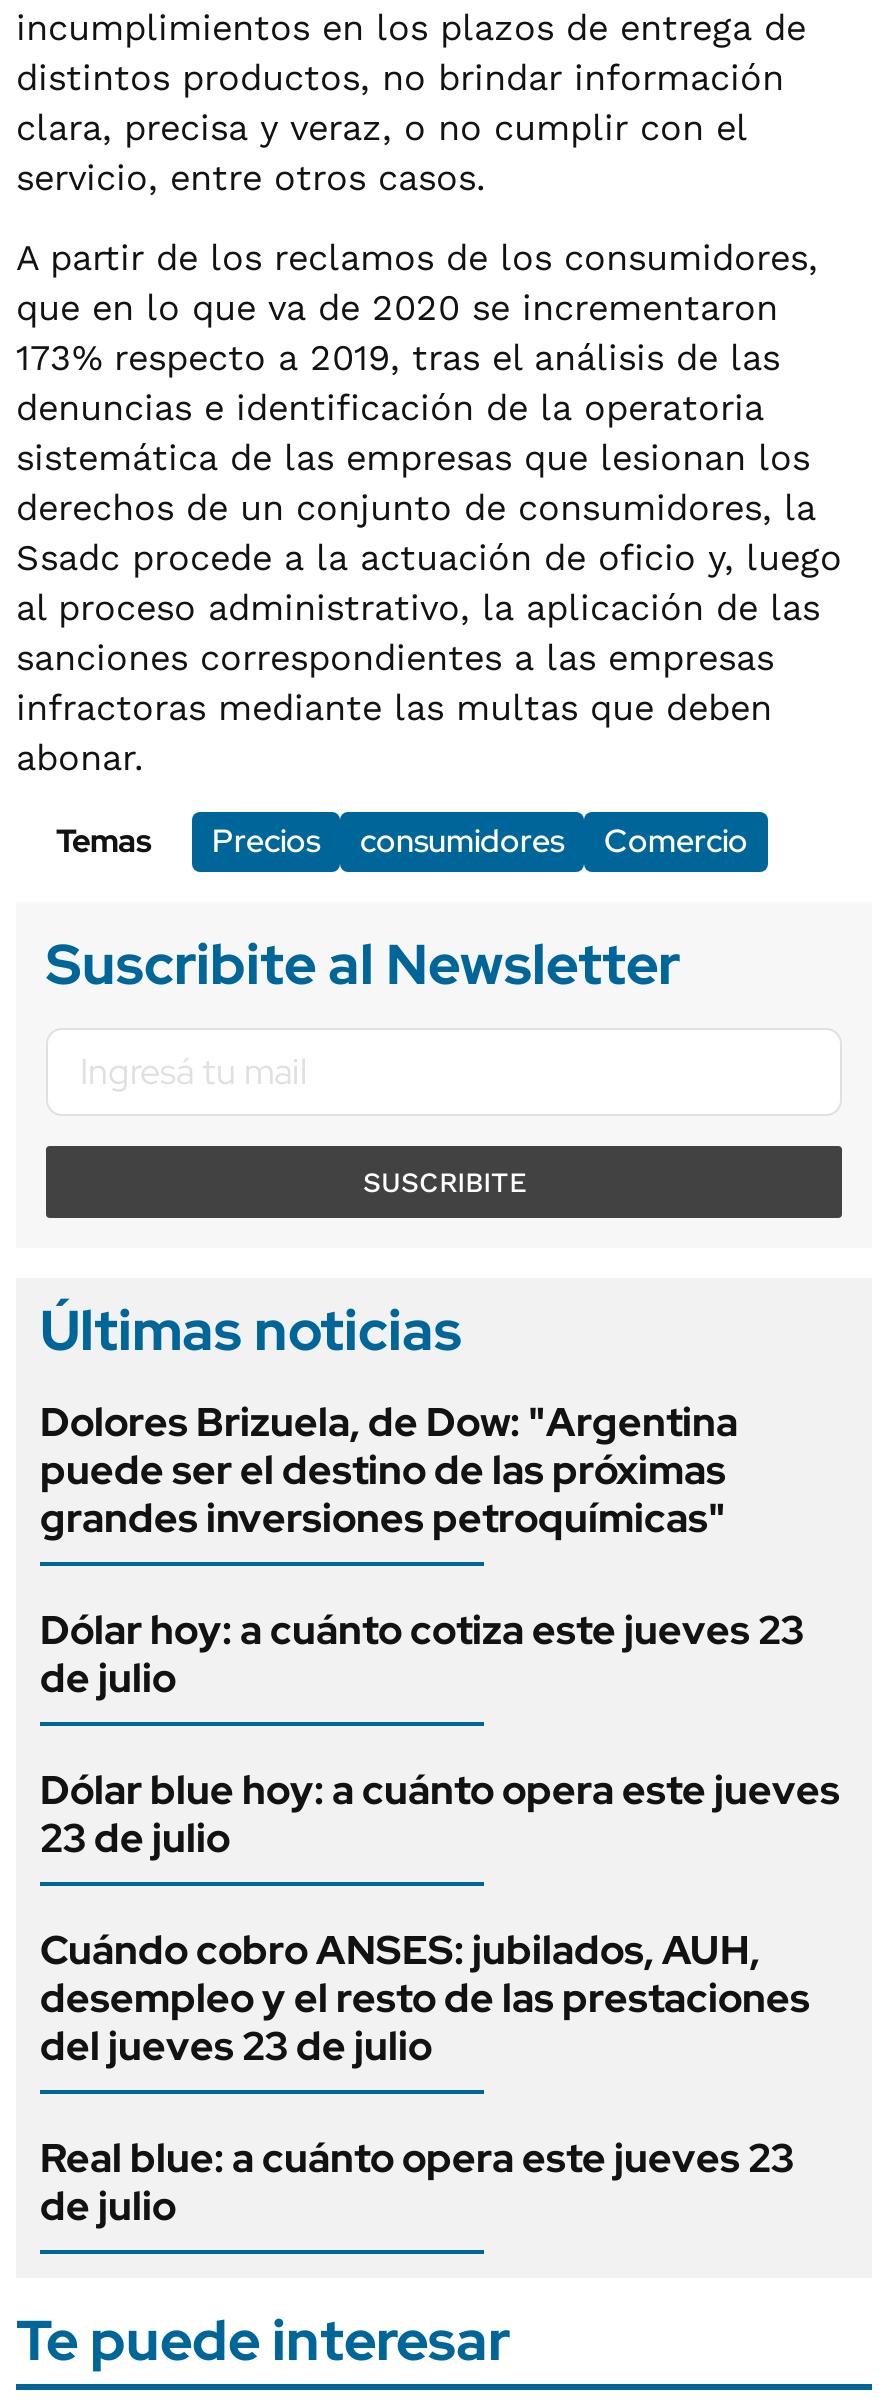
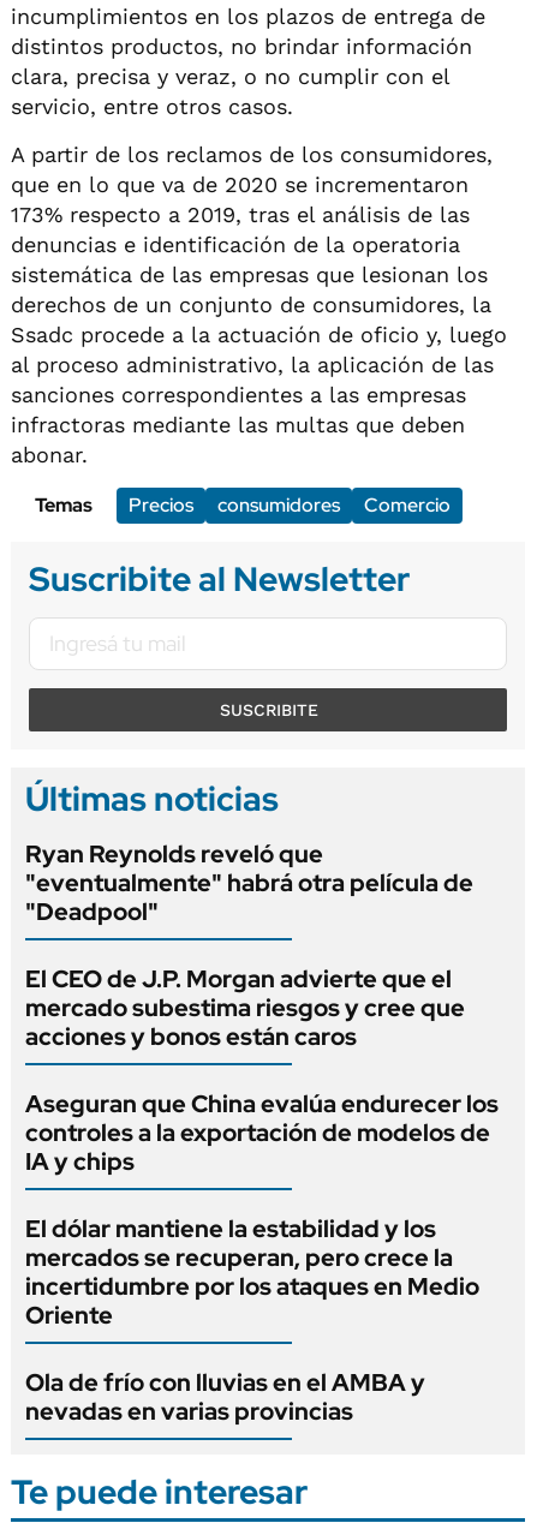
- Dolores Brizuela, de Dow: "Argentina
- puede ser el destino de las próximas
- grandes inversiones petroquímicas"
+ Ryan Reynolds reveló que
+ "eventualmente" habrá otra película de
+ "Deadpool"

- Dólar hoy: a cuánto cotiza este jueves 23
- de julio
+ El CEO de J.P. Morgan advierte que el
+ mercado subestima riesgos y cree que
+ acciones y bonos están caros

- Dólar blue hoy: a cuánto opera este jueves
- 23 de julio
+ Aseguran que China evalúa endurecer los
+ controles a la exportación de modelos de
+ IA y chips

- Cuándo cobro ANSES: jubilados, AUH,
- desempleo y el resto de las prestaciones
- del jueves 23 de julio
+ El dólar mantiene la estabilidad y los
+ mercados se recuperan, pero crece la
+ incertidumbre por los ataques en Medio
+ Oriente

- Real blue: a cuánto opera este jueves 23
- de julio
+ Ola de frío con lluvias en el AMBA y
+ nevadas en varias provincias
